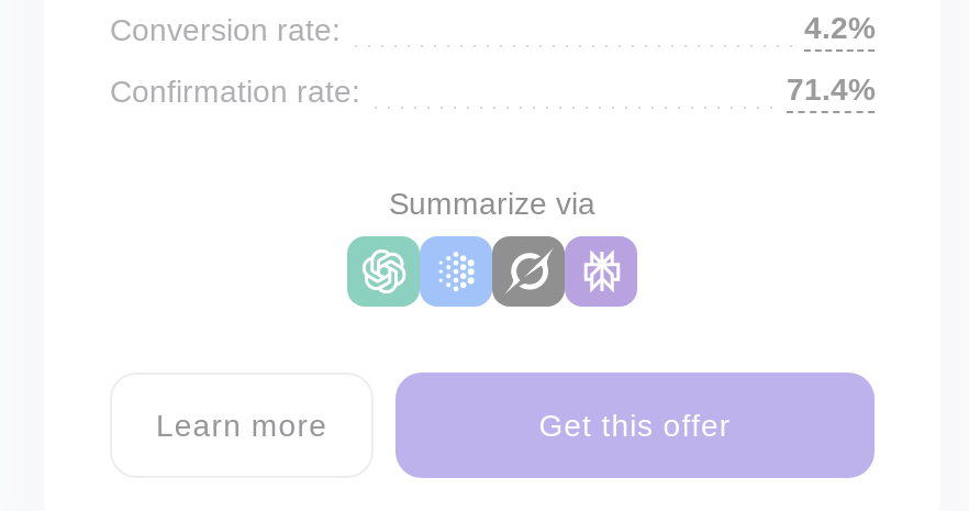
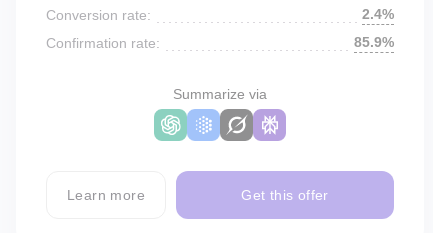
- 4.2%
+ 2.4%

- 71.4%
+ 85.9%
